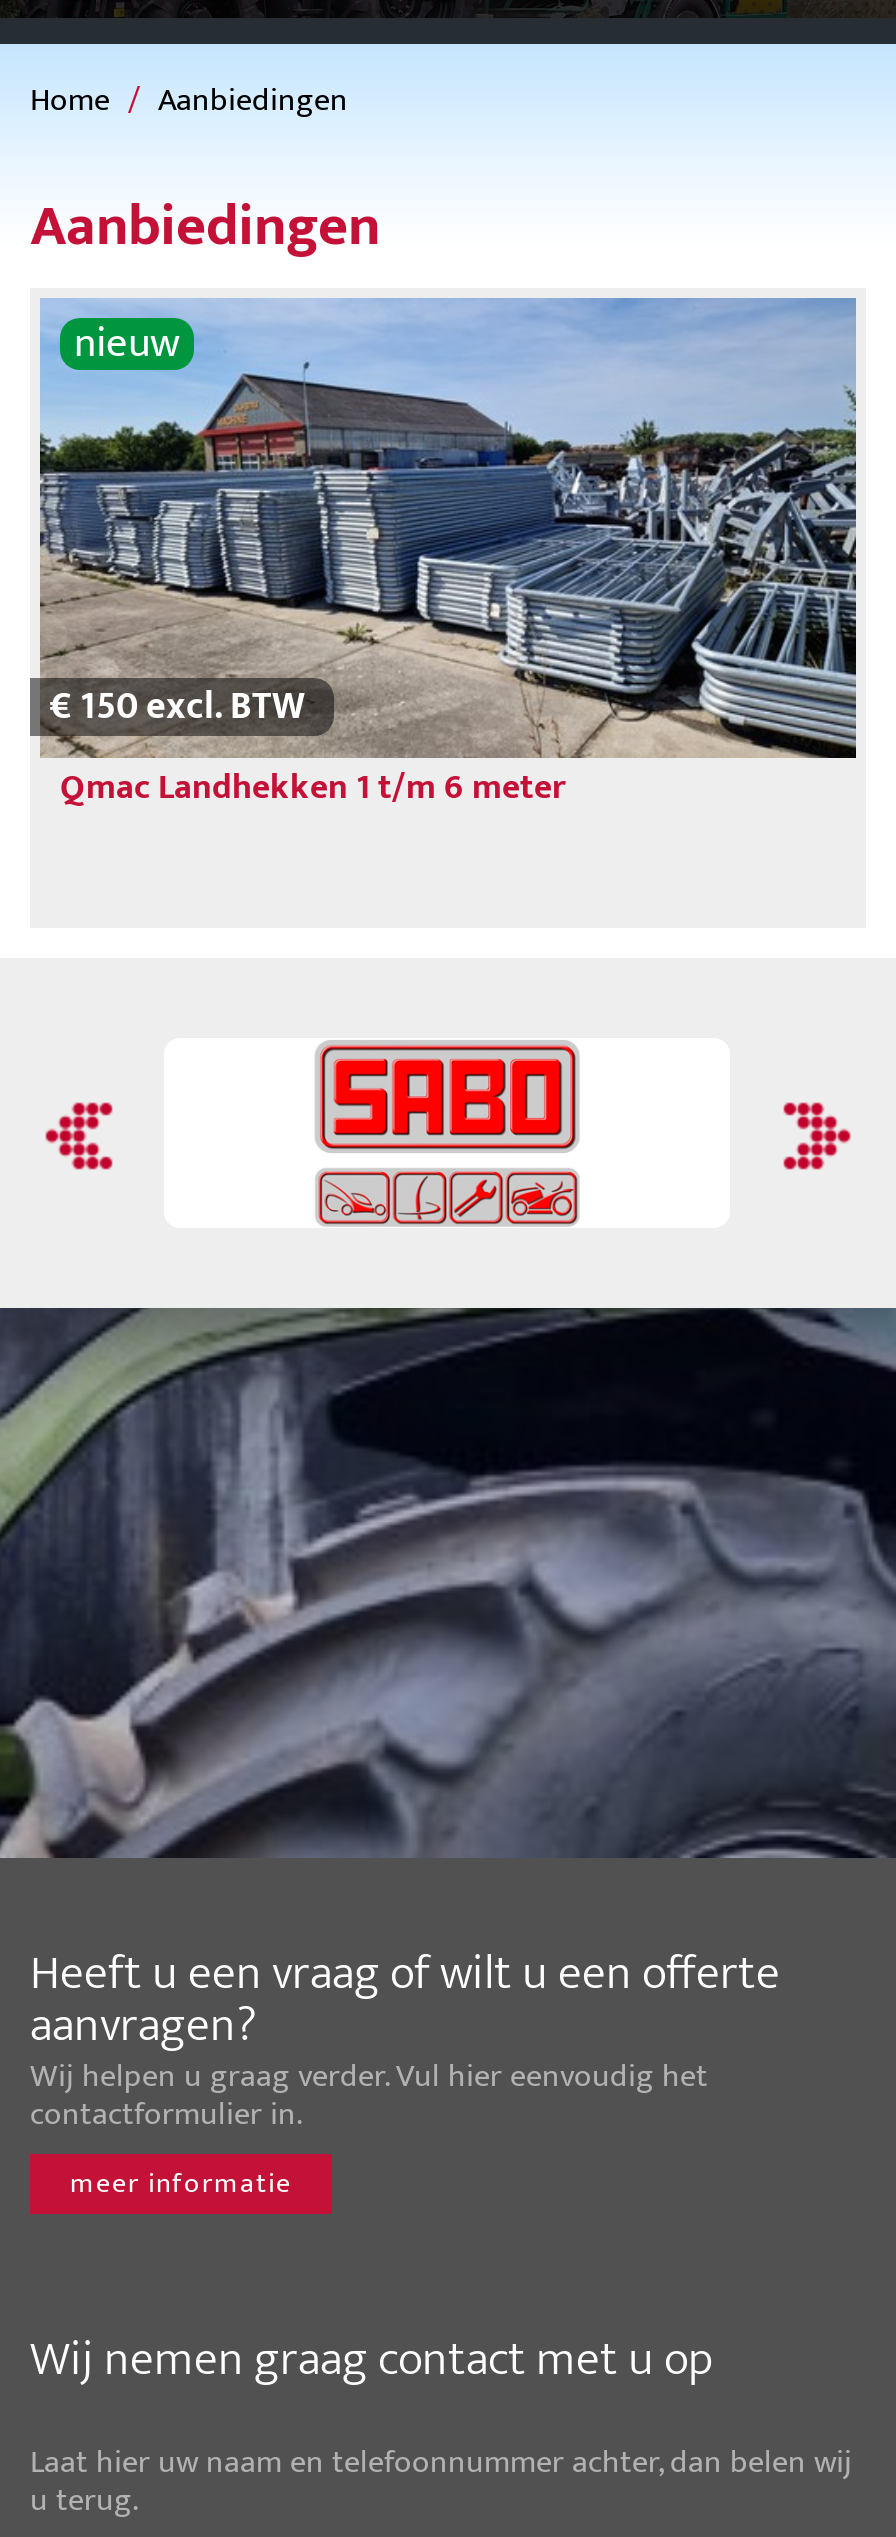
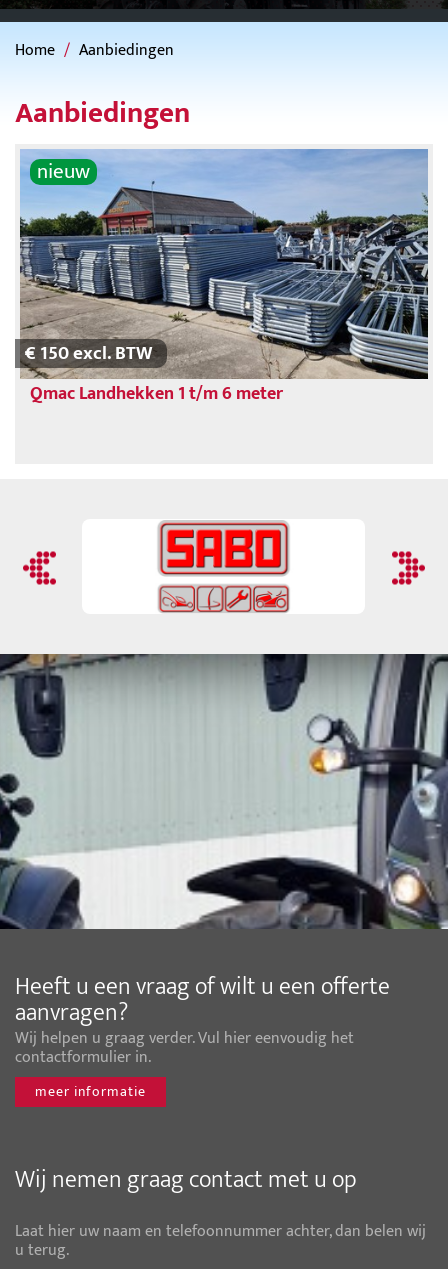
- [image]
+ [image]
